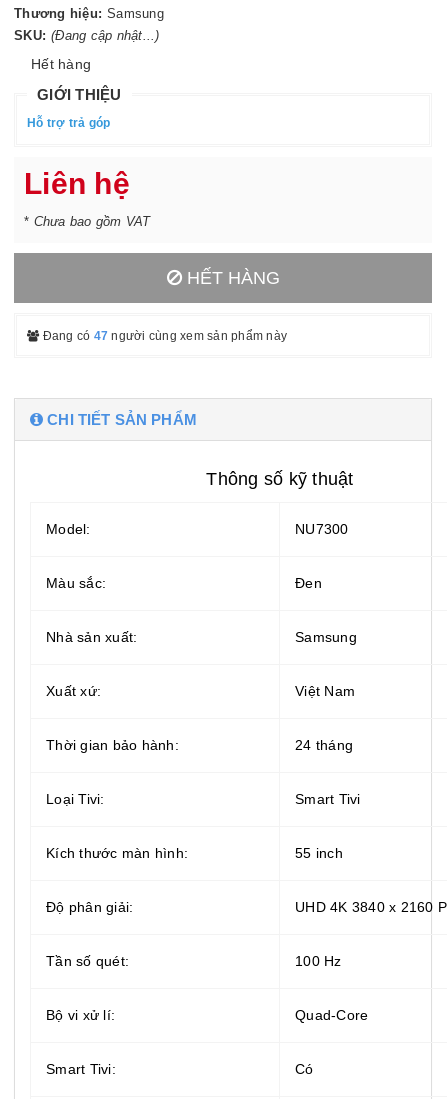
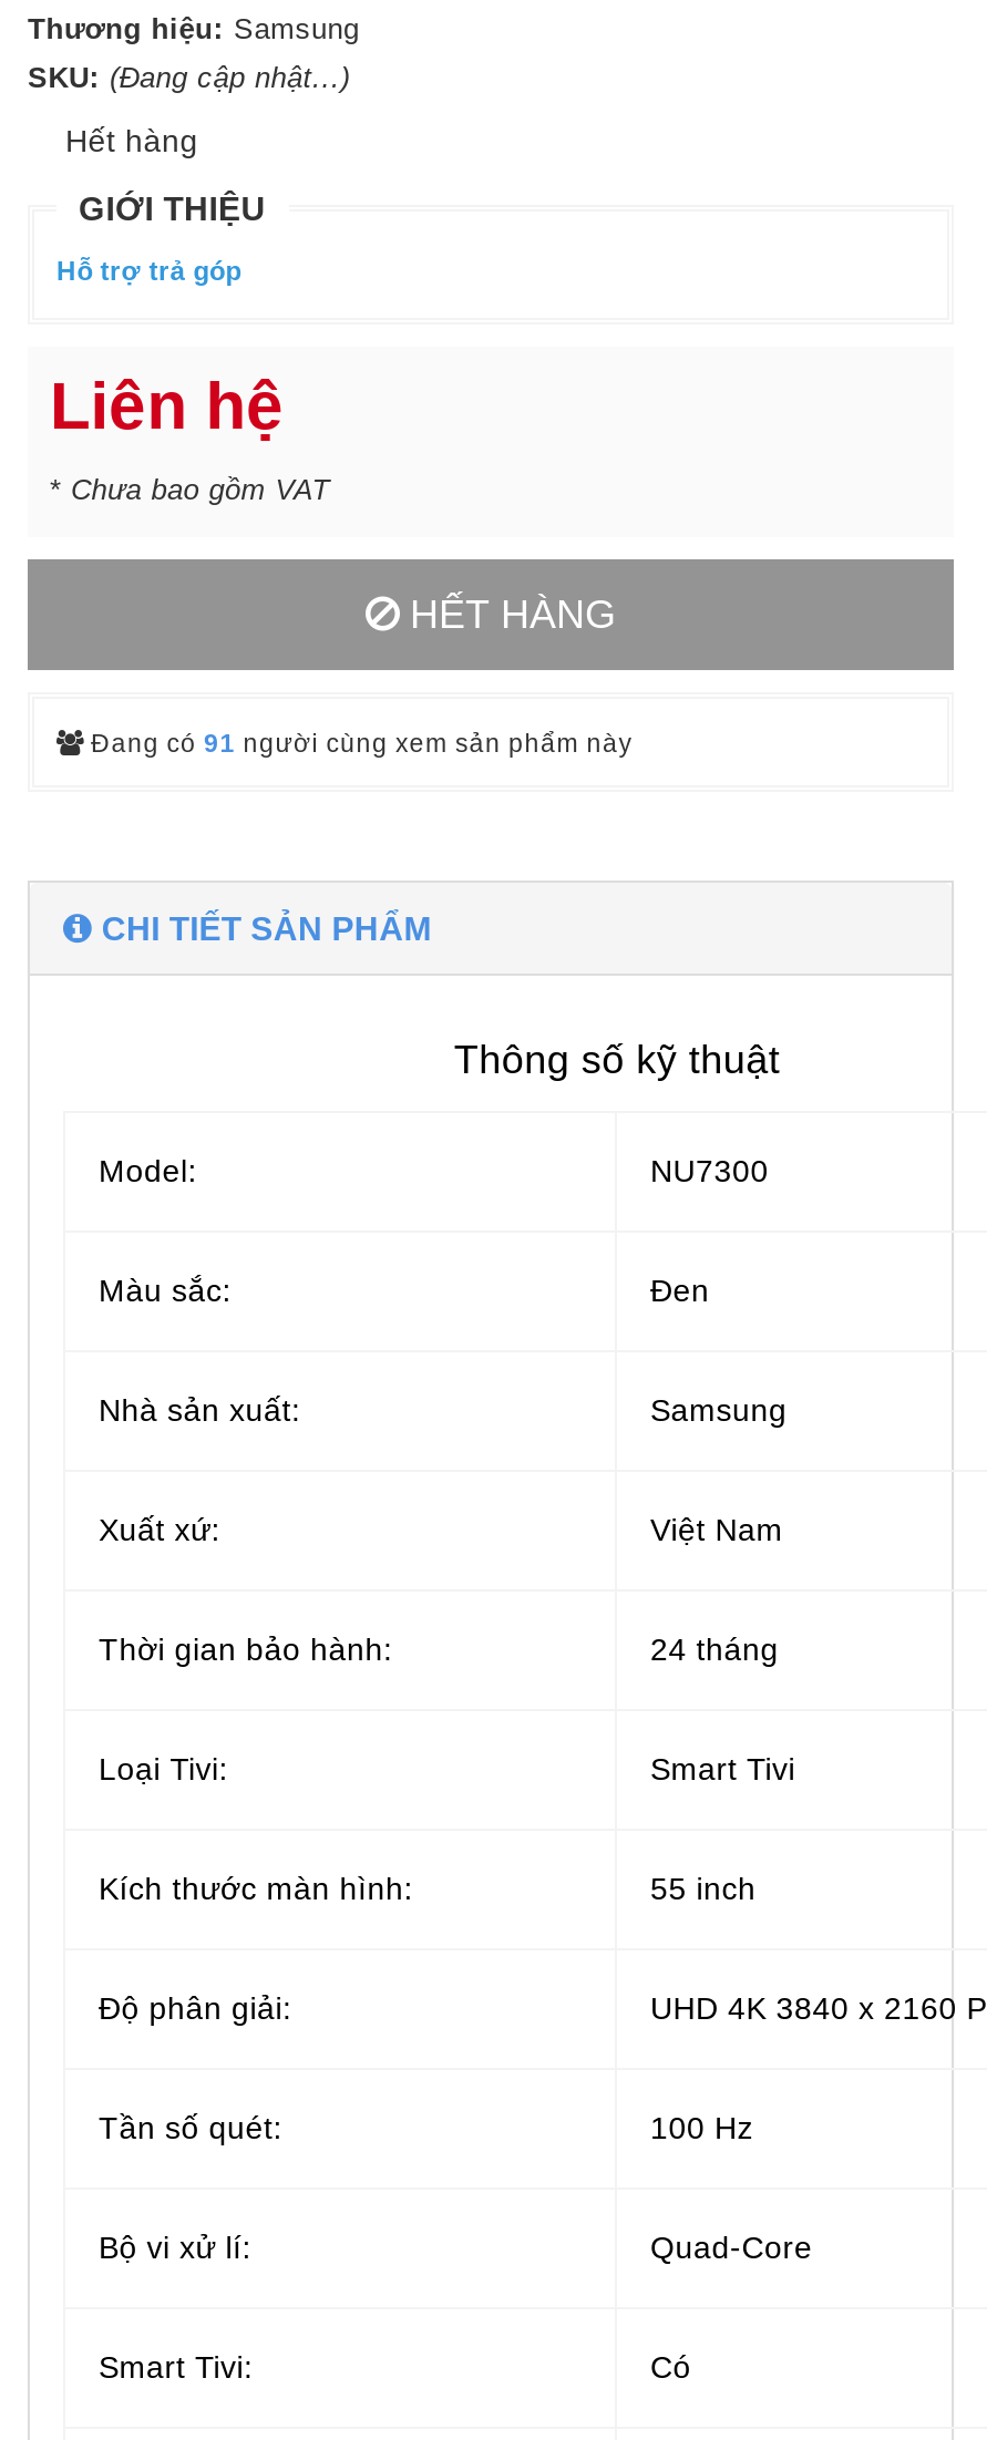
- Đang có 47 người cùng xem sản phẩm này
+ Đang có 91 người cùng xem sản phẩm này
